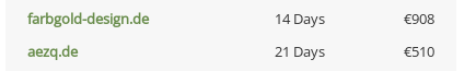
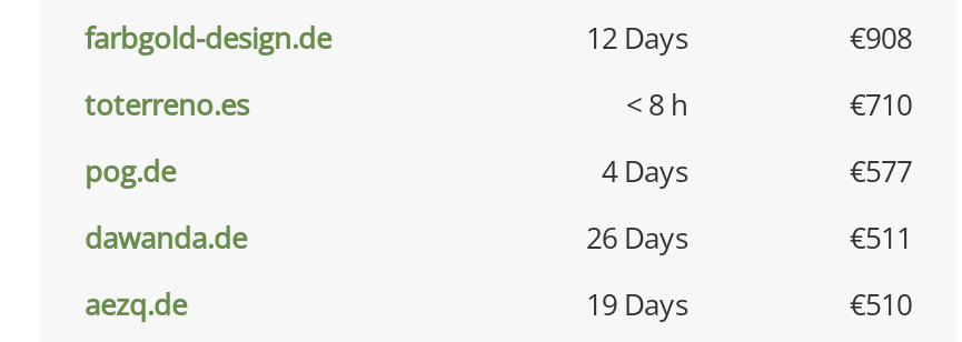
- 14 Days
+ 12 Days

+ toterreno.es
+ < 8 h
+ €710
+ pog.de
+ 4 Days
+ €577
+ dawanda.de
+ 26 Days
+ €511

- 21 Days
+ 19 Days
